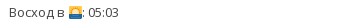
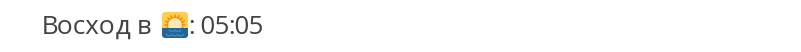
- Восход в : 05:03
+ Восход в : 05:05
